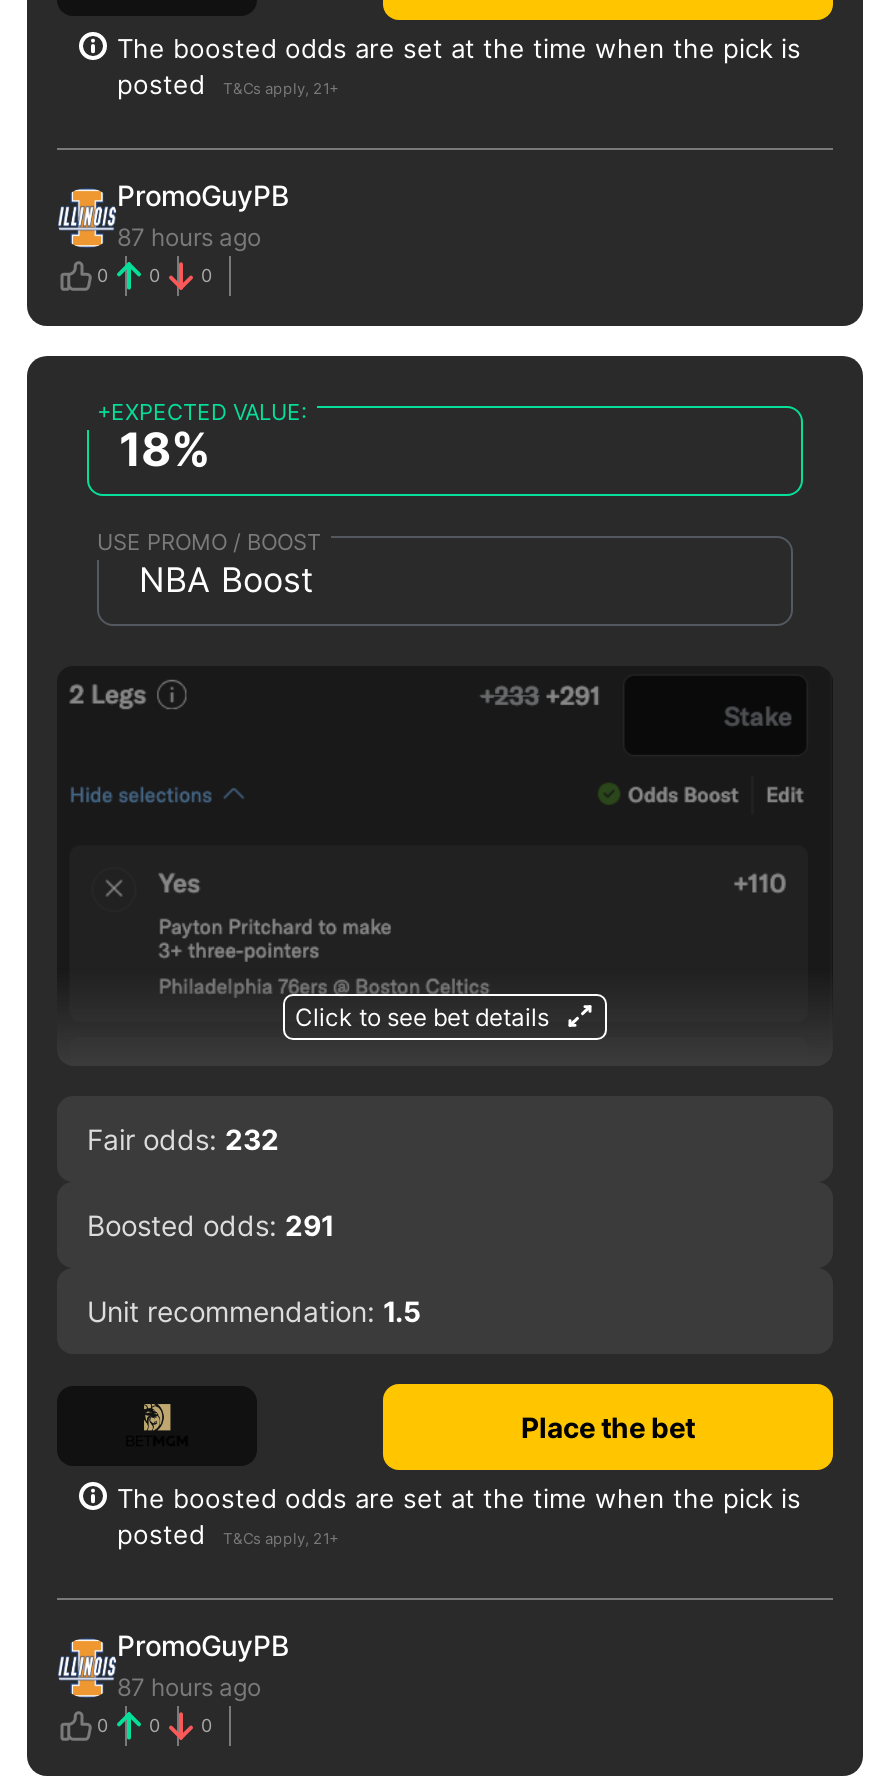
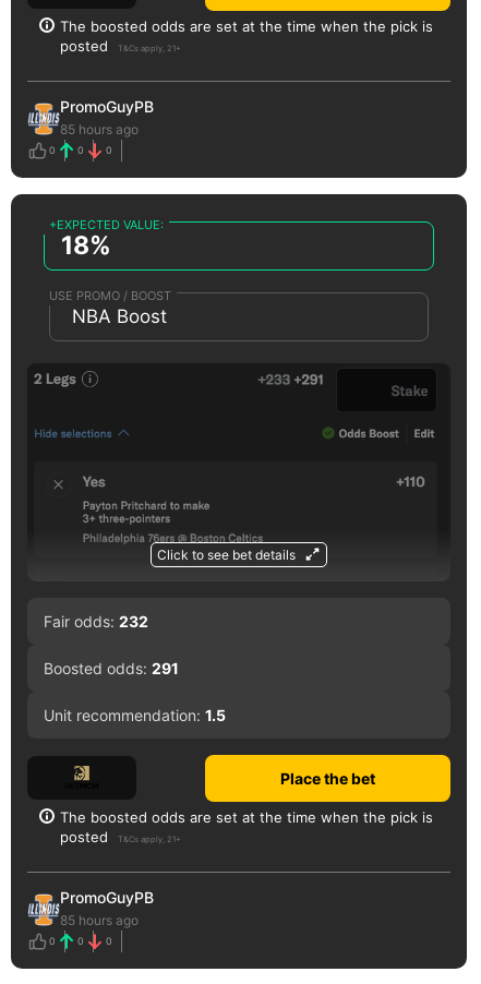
- 87 hours ago
+ 85 hours ago

- 87 hours ago
+ 85 hours ago
